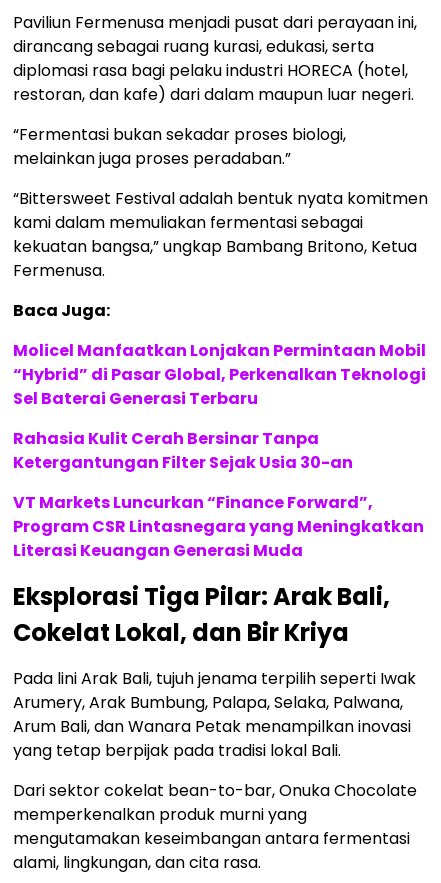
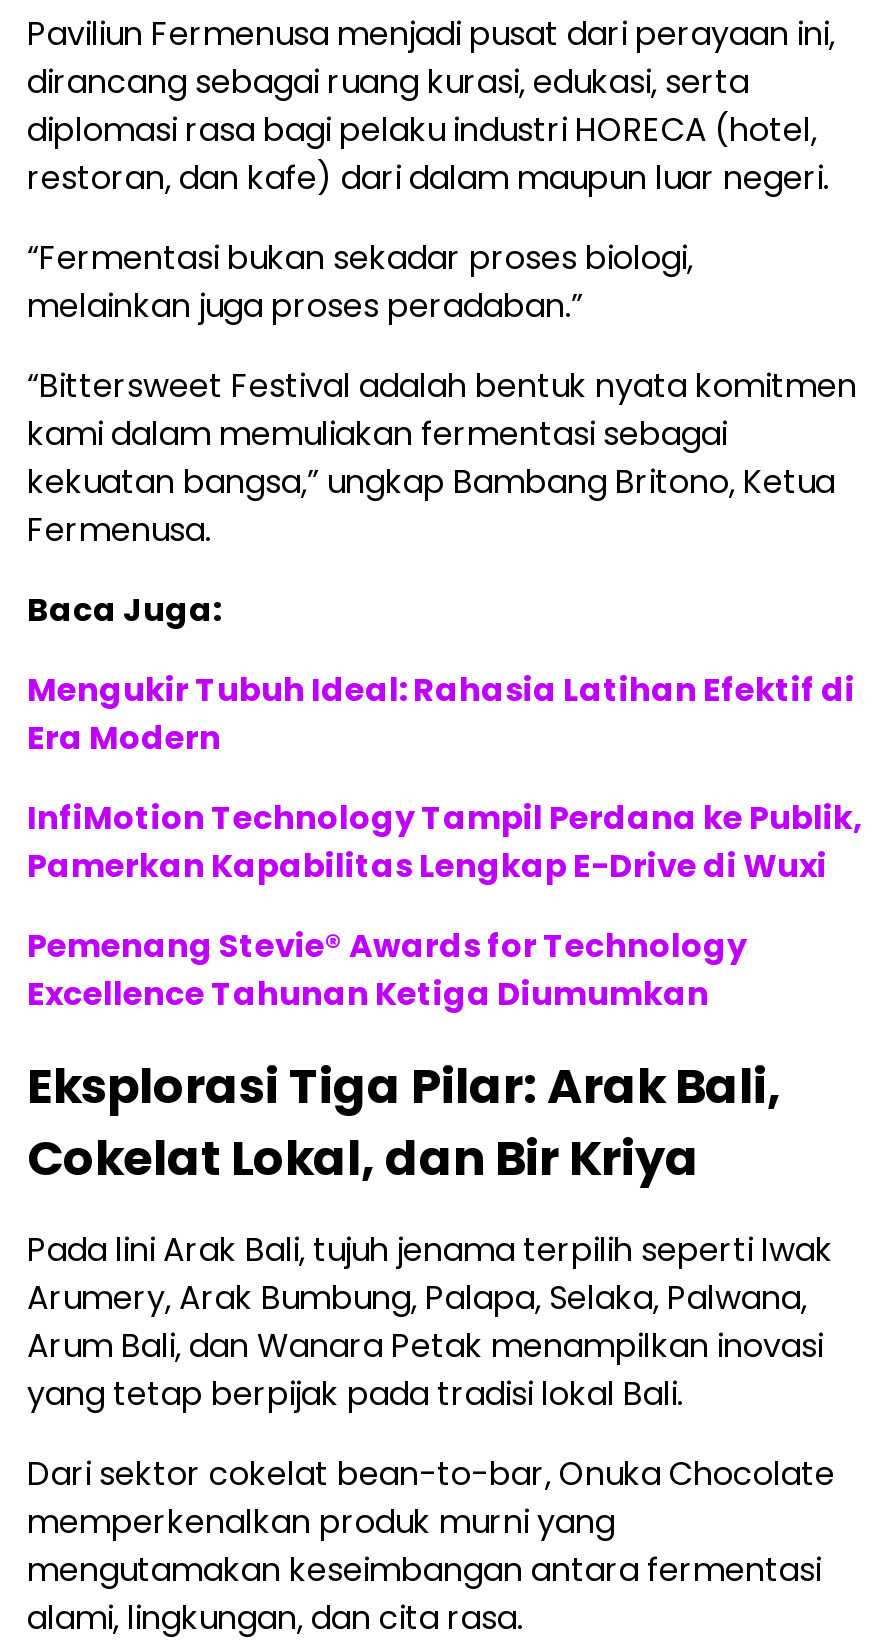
- Molicel Manfaatkan Lonjakan Permintaan Mobil
- “Hybrid” di Pasar Global, Perkenalkan Teknologi
- Sel Baterai Generasi Terbaru
+ Mengukir Tubuh Ideal: Rahasia Latihan Efektif di
+ Era Modern

- Rahasia Kulit Cerah Bersinar Tanpa
- Ketergantungan Filter Sejak Usia 30-an
+ InfiMotion Technology Tampil Perdana ke Publik,
+ Pamerkan Kapabilitas Lengkap E-Drive di Wuxi

- VT Markets Luncurkan “Finance Forward”,
- Program CSR Lintasnegara yang Meningkatkan
- Literasi Keuangan Generasi Muda
+ Pemenang Stevie® Awards for Technology
+ Excellence Tahunan Ketiga Diumumkan
